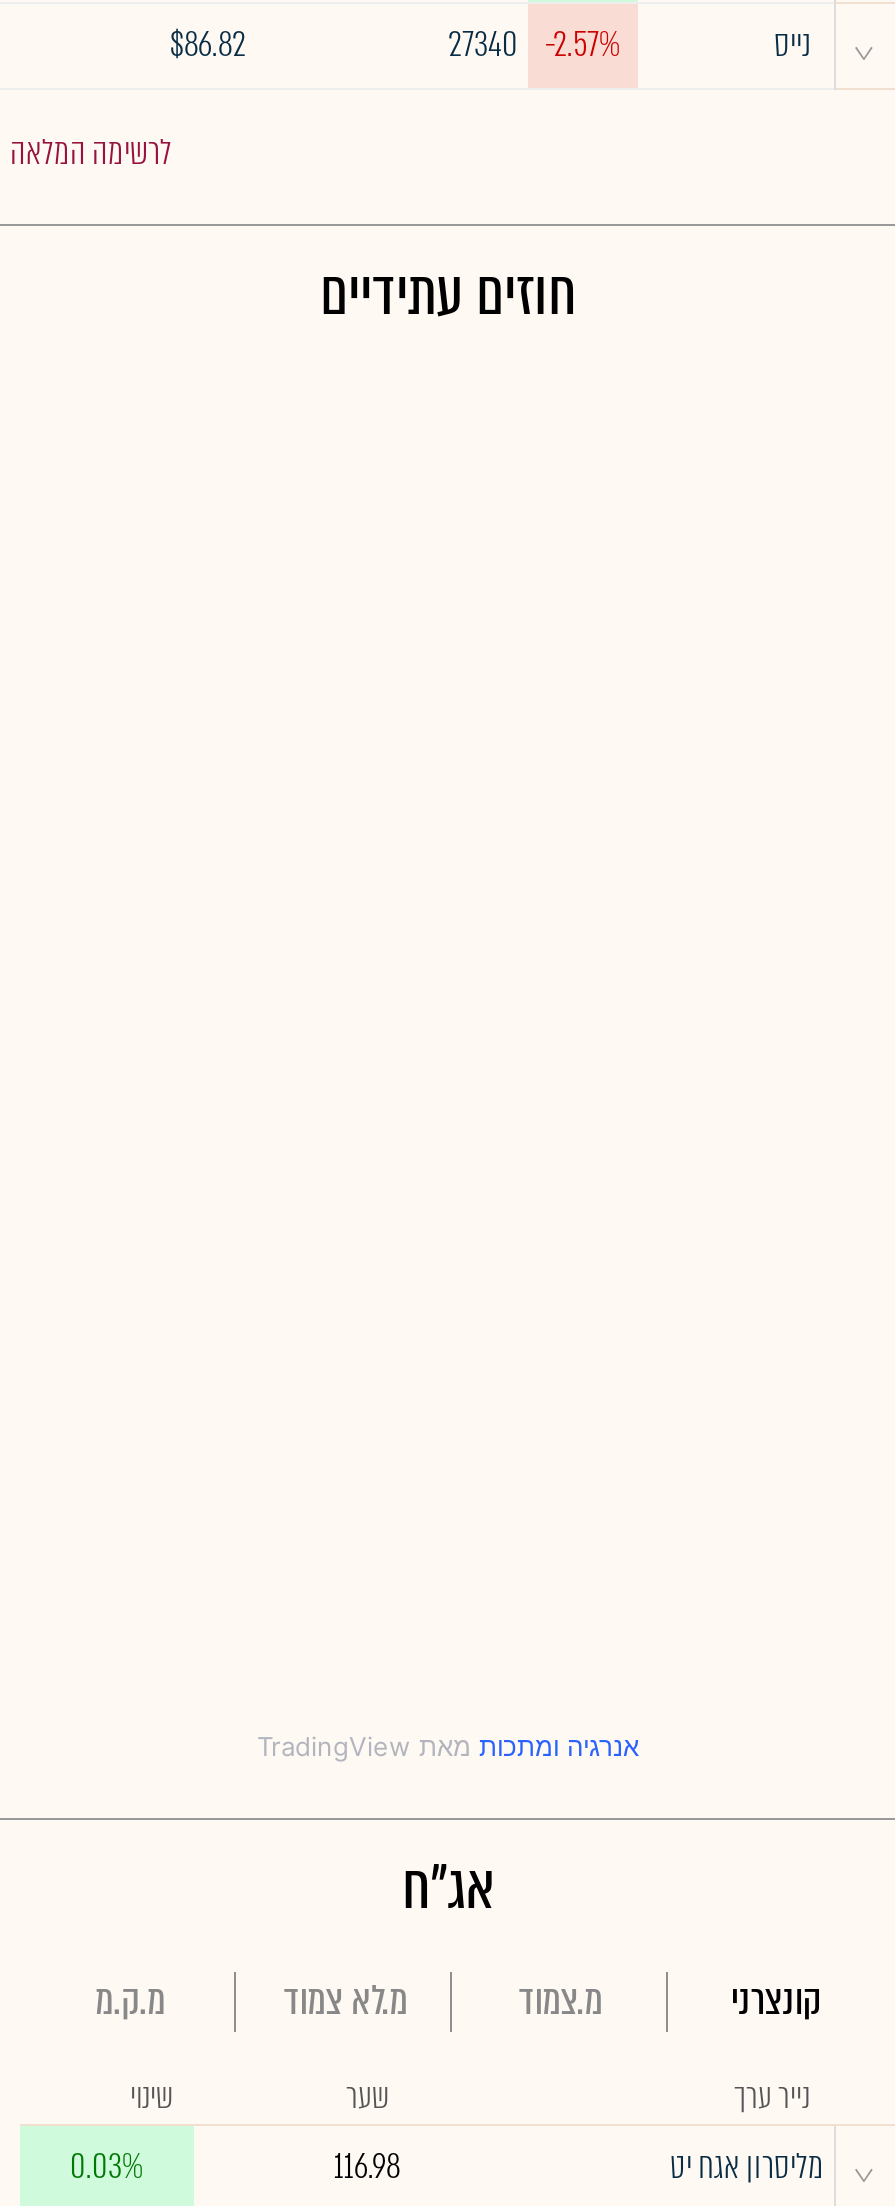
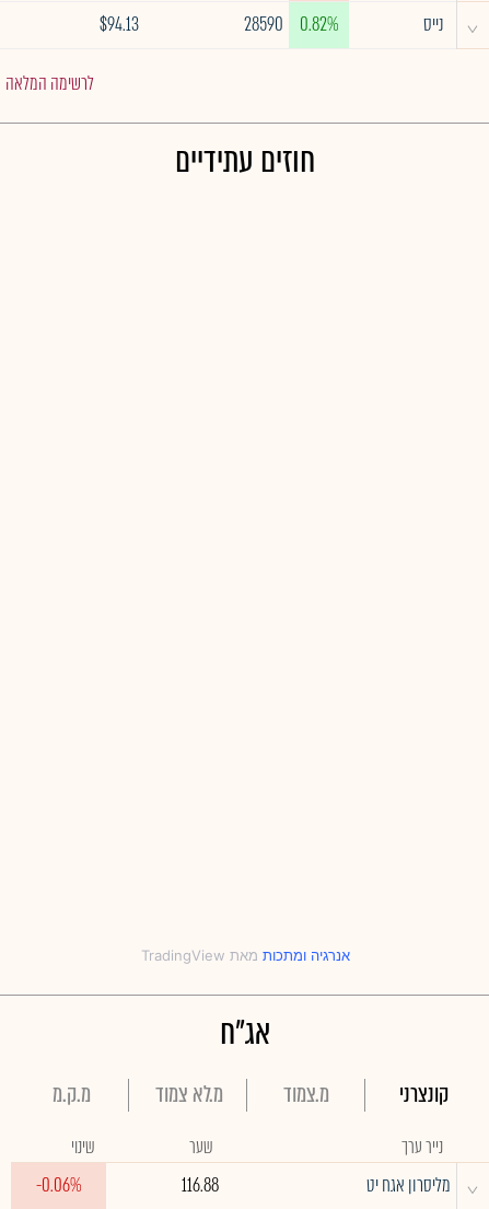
- $86.82
+ $94.13

- 27340
+ 28590

- -2.57%
+ 0.82%

- 0.03%
+ -0.06%

- 116.98
+ 116.88
